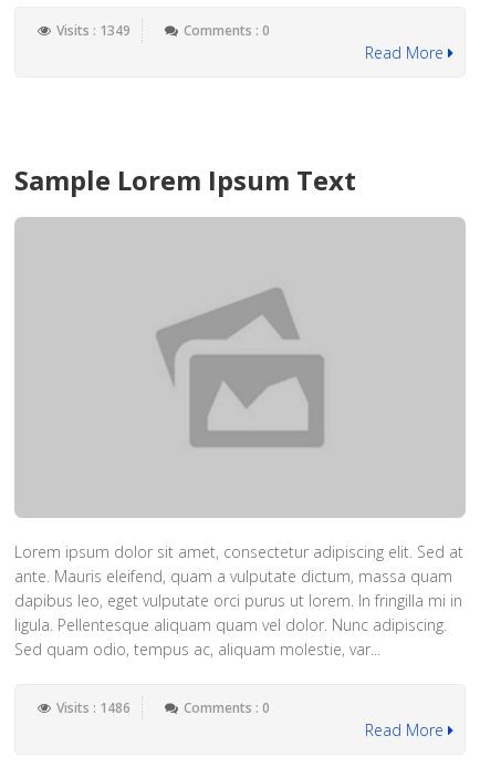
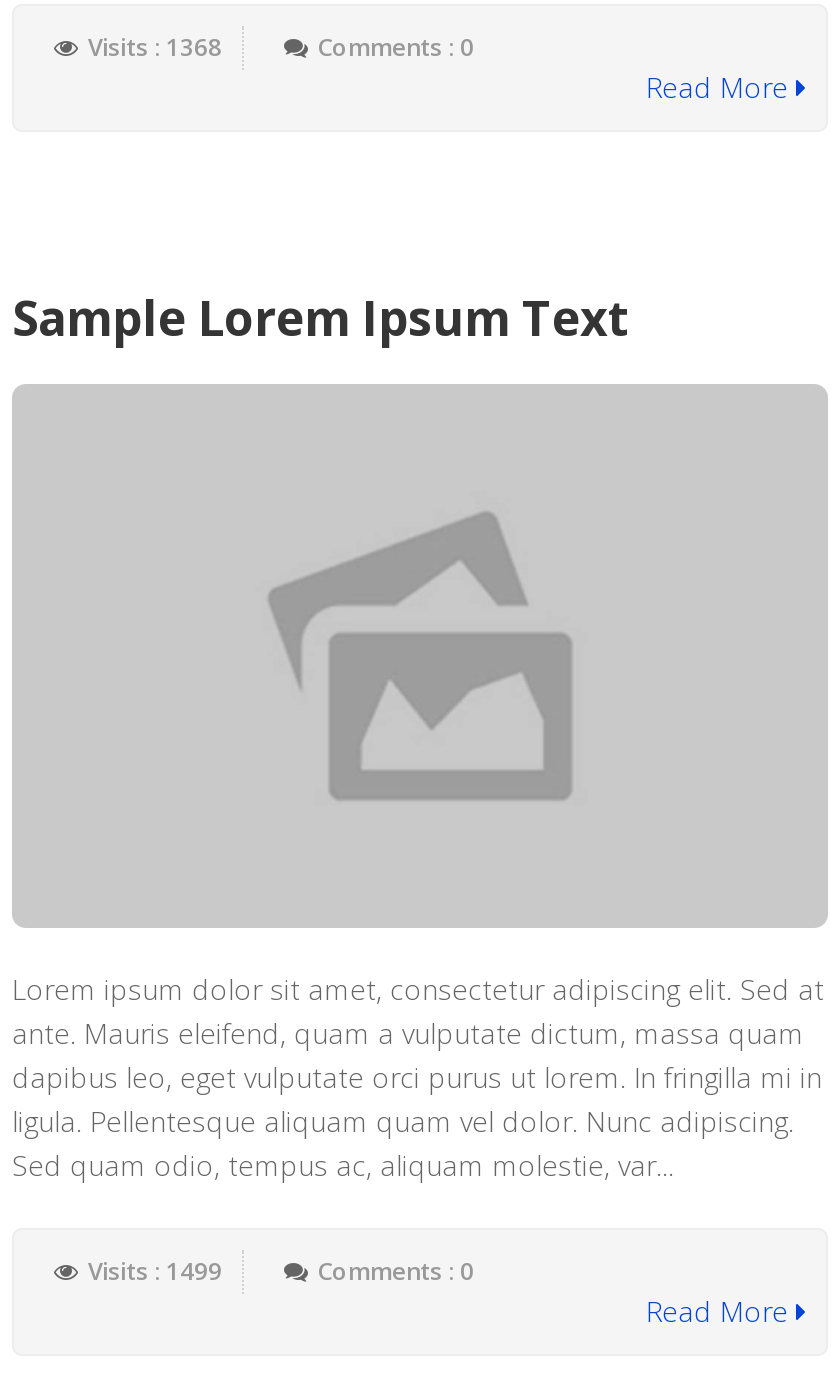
- Visits : 1349
+ Visits : 1368

- Visits : 1486
+ Visits : 1499
